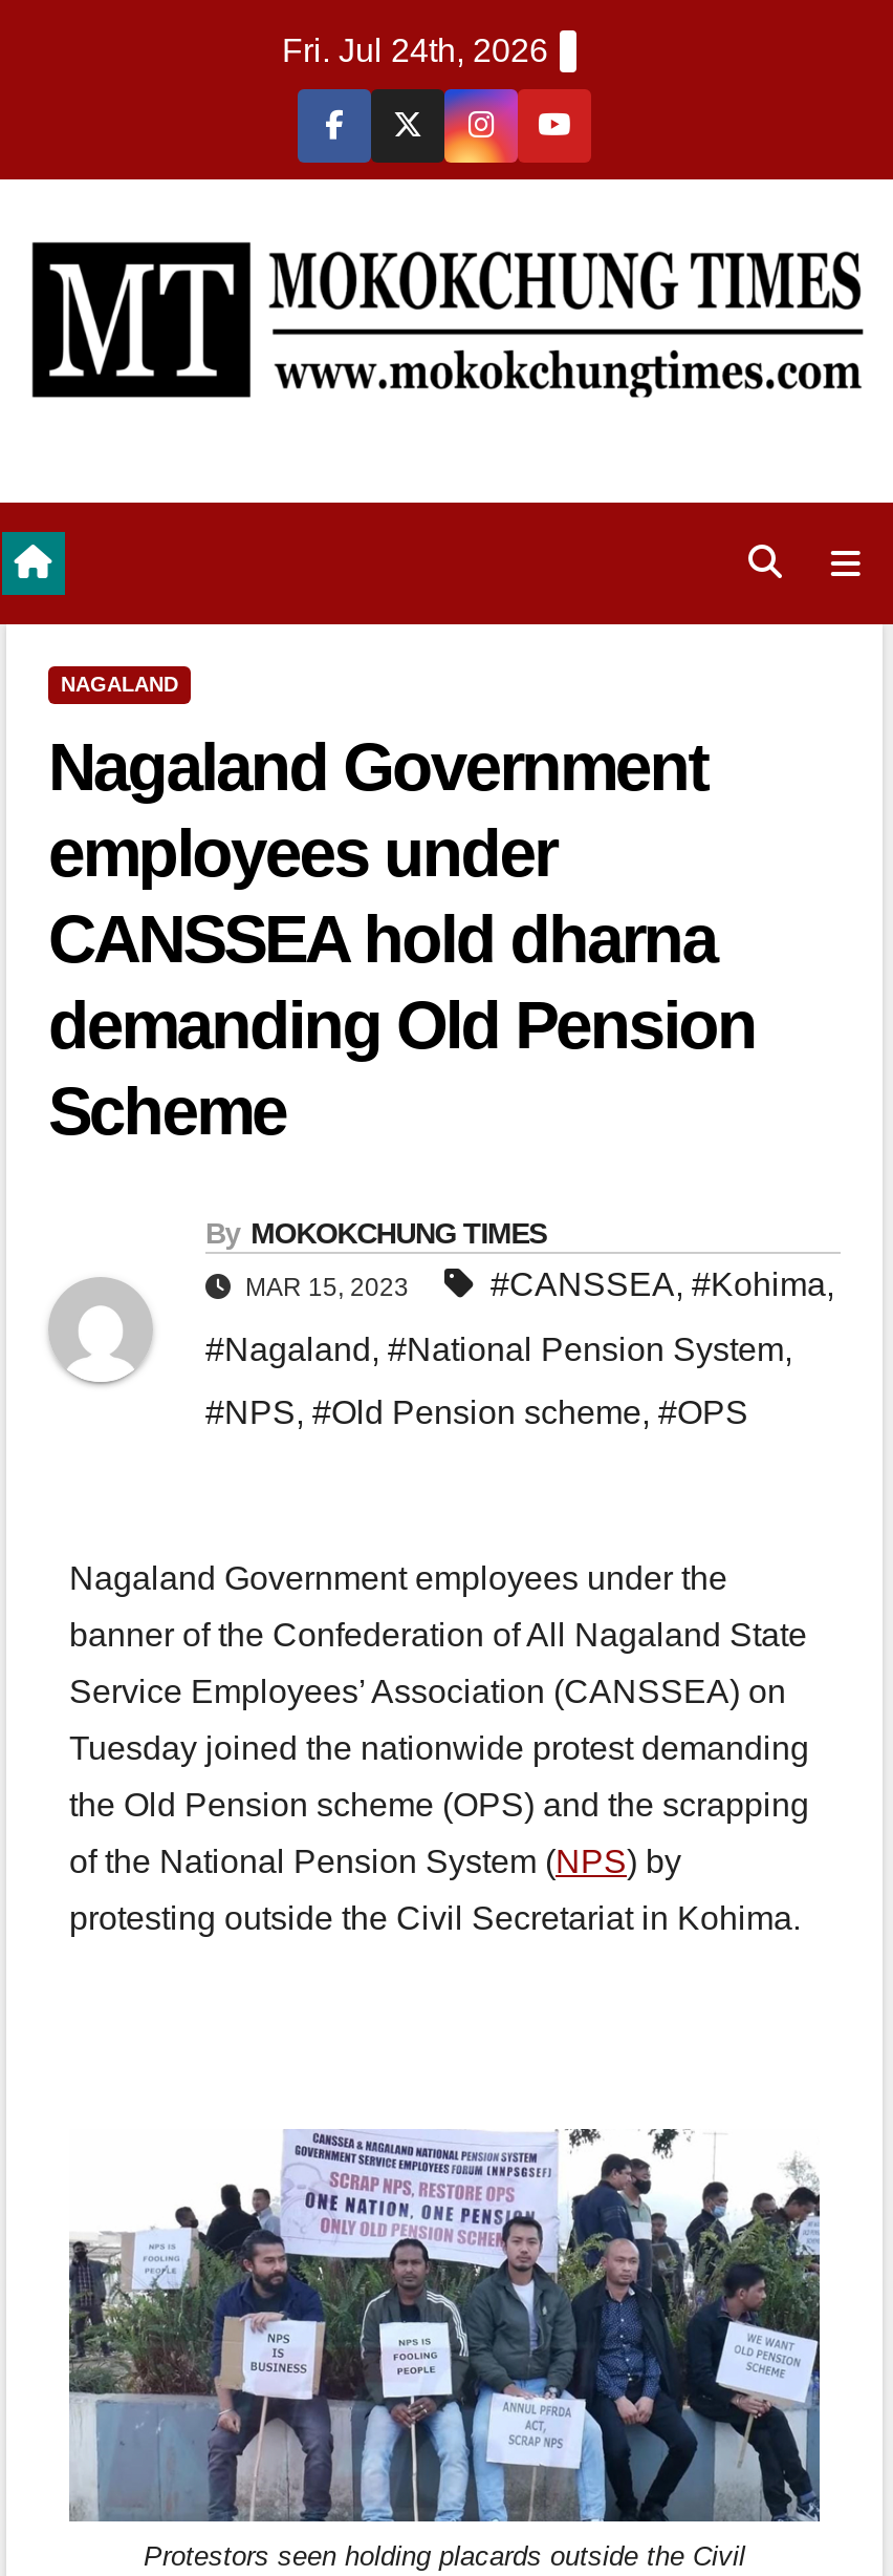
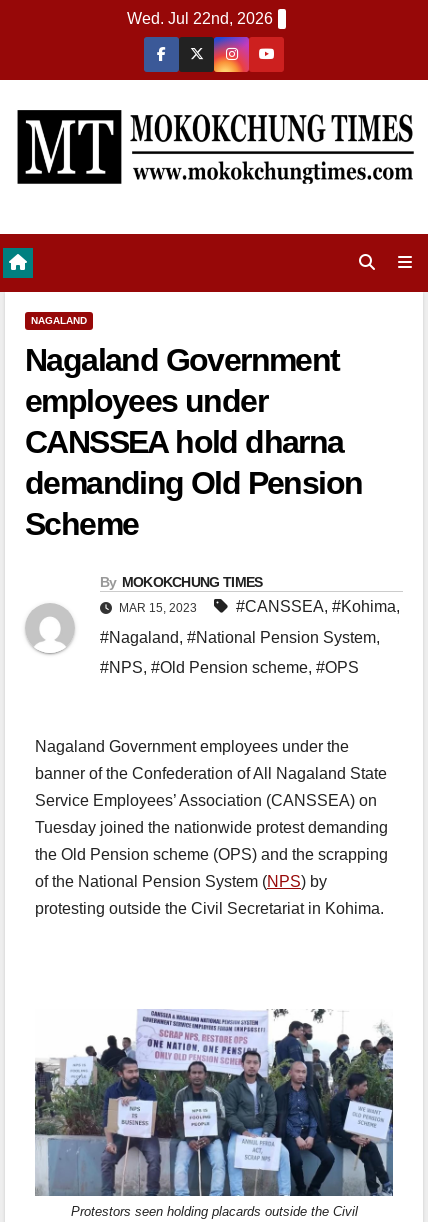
- Fri. Jul 24th, 2026
+ Wed. Jul 22nd, 2026
